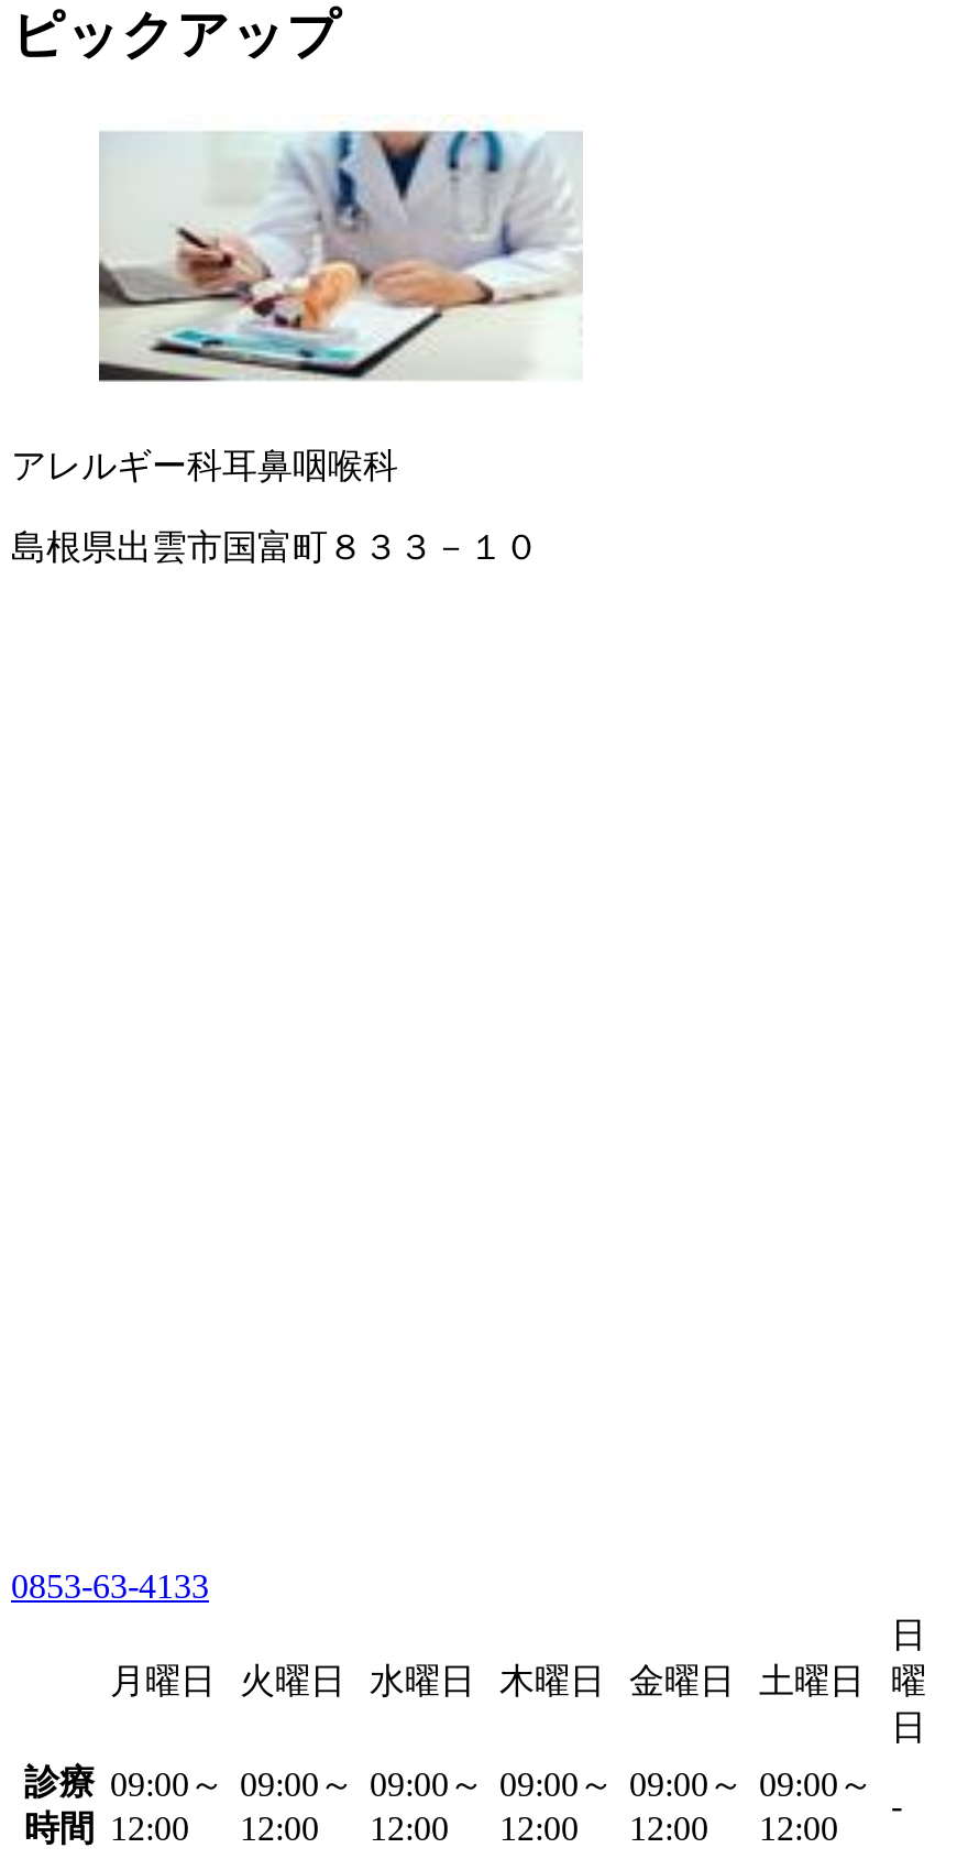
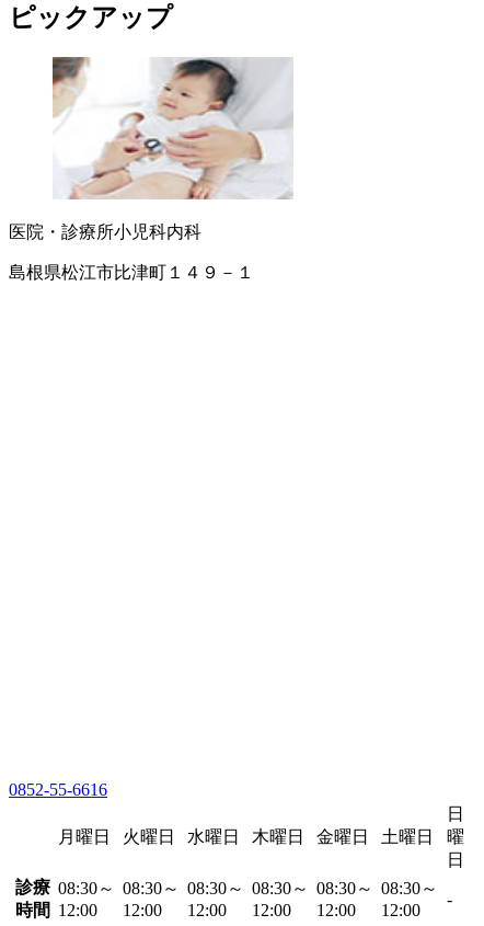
- [image]
- アレルギー科耳鼻咽喉科
+ [image]
+ 医院・診療所小児科内科

- 島根県出雲市国富町８３３－１０
+ 島根県松江市比津町１４９－１

- 0853-63-4133
+ 0852-55-6616

- 09:00～
+ 08:30～

- 09:00～
+ 08:30～

- 09:00～
+ 08:30～

- 09:00～
+ 08:30～

- 09:00～
+ 08:30～

- 09:00～
+ 08:30～
